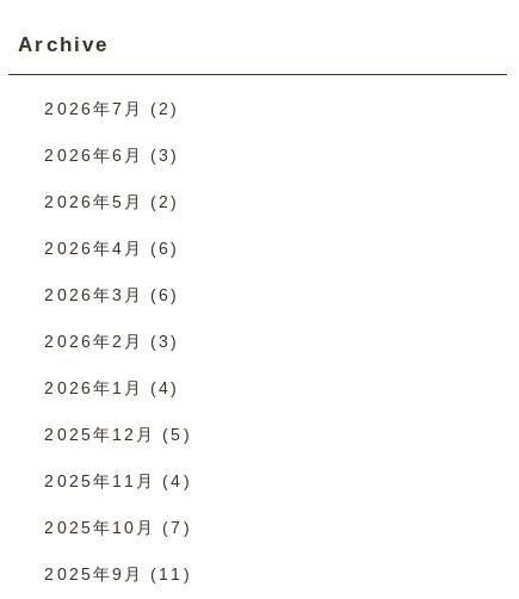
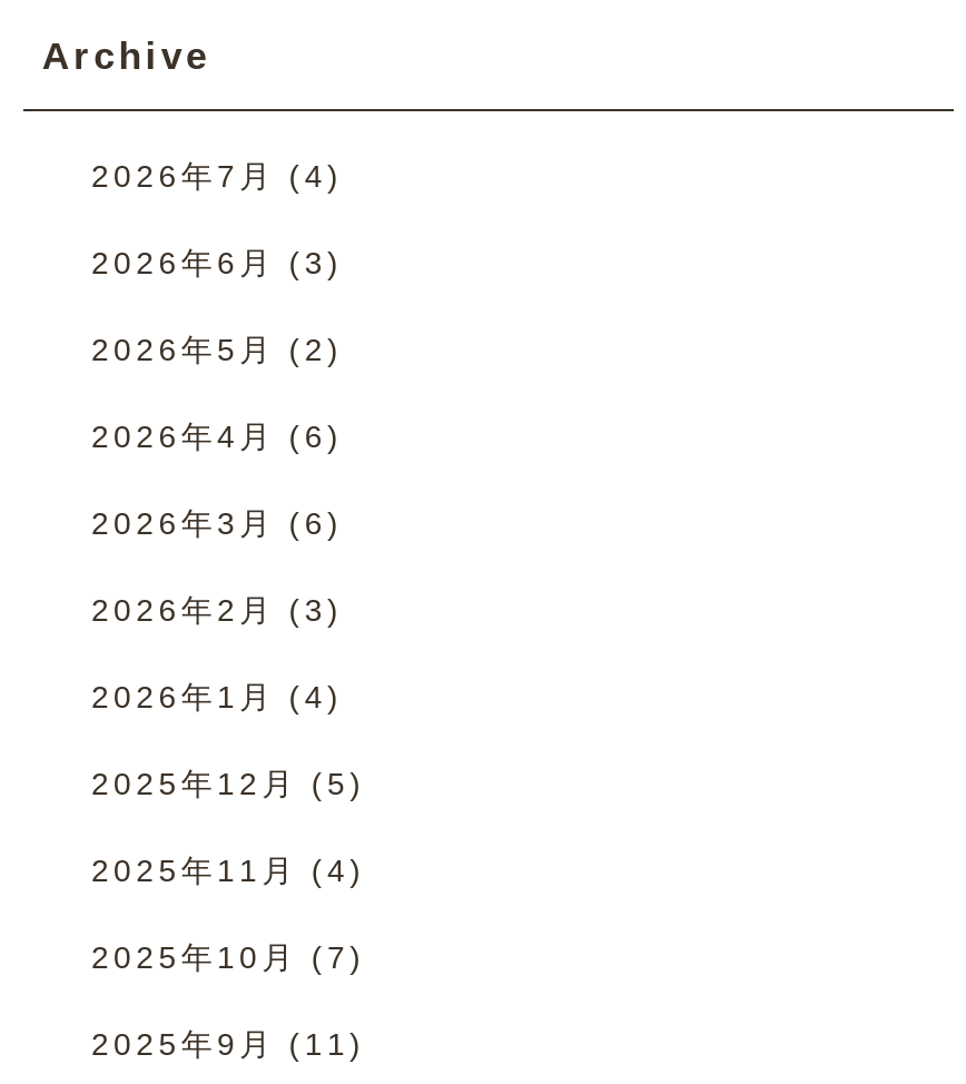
- 2026年7月(2)
+ 2026年7月(4)
